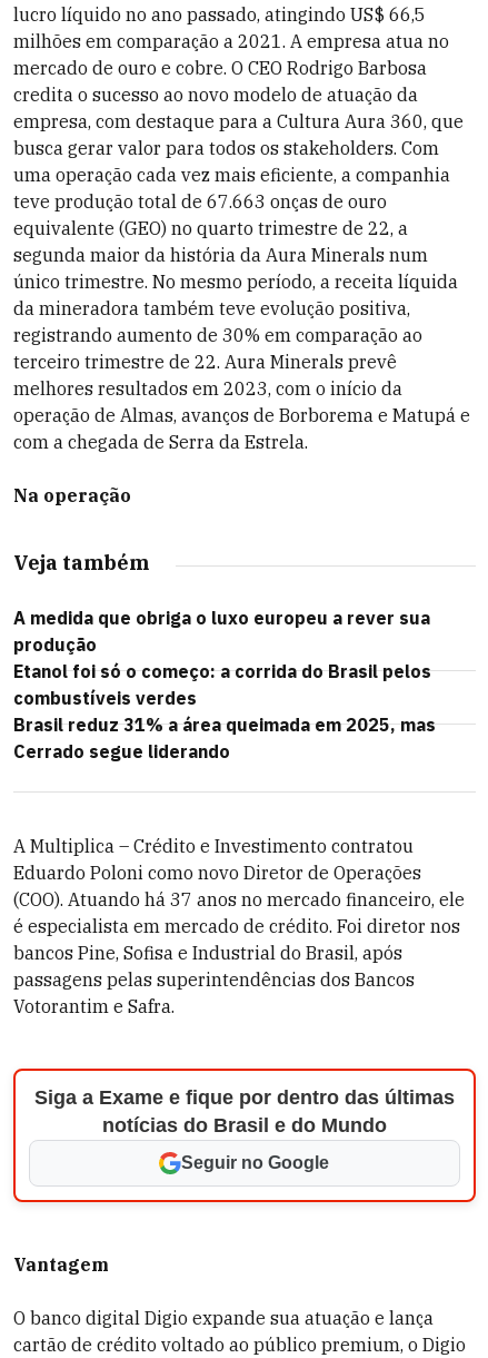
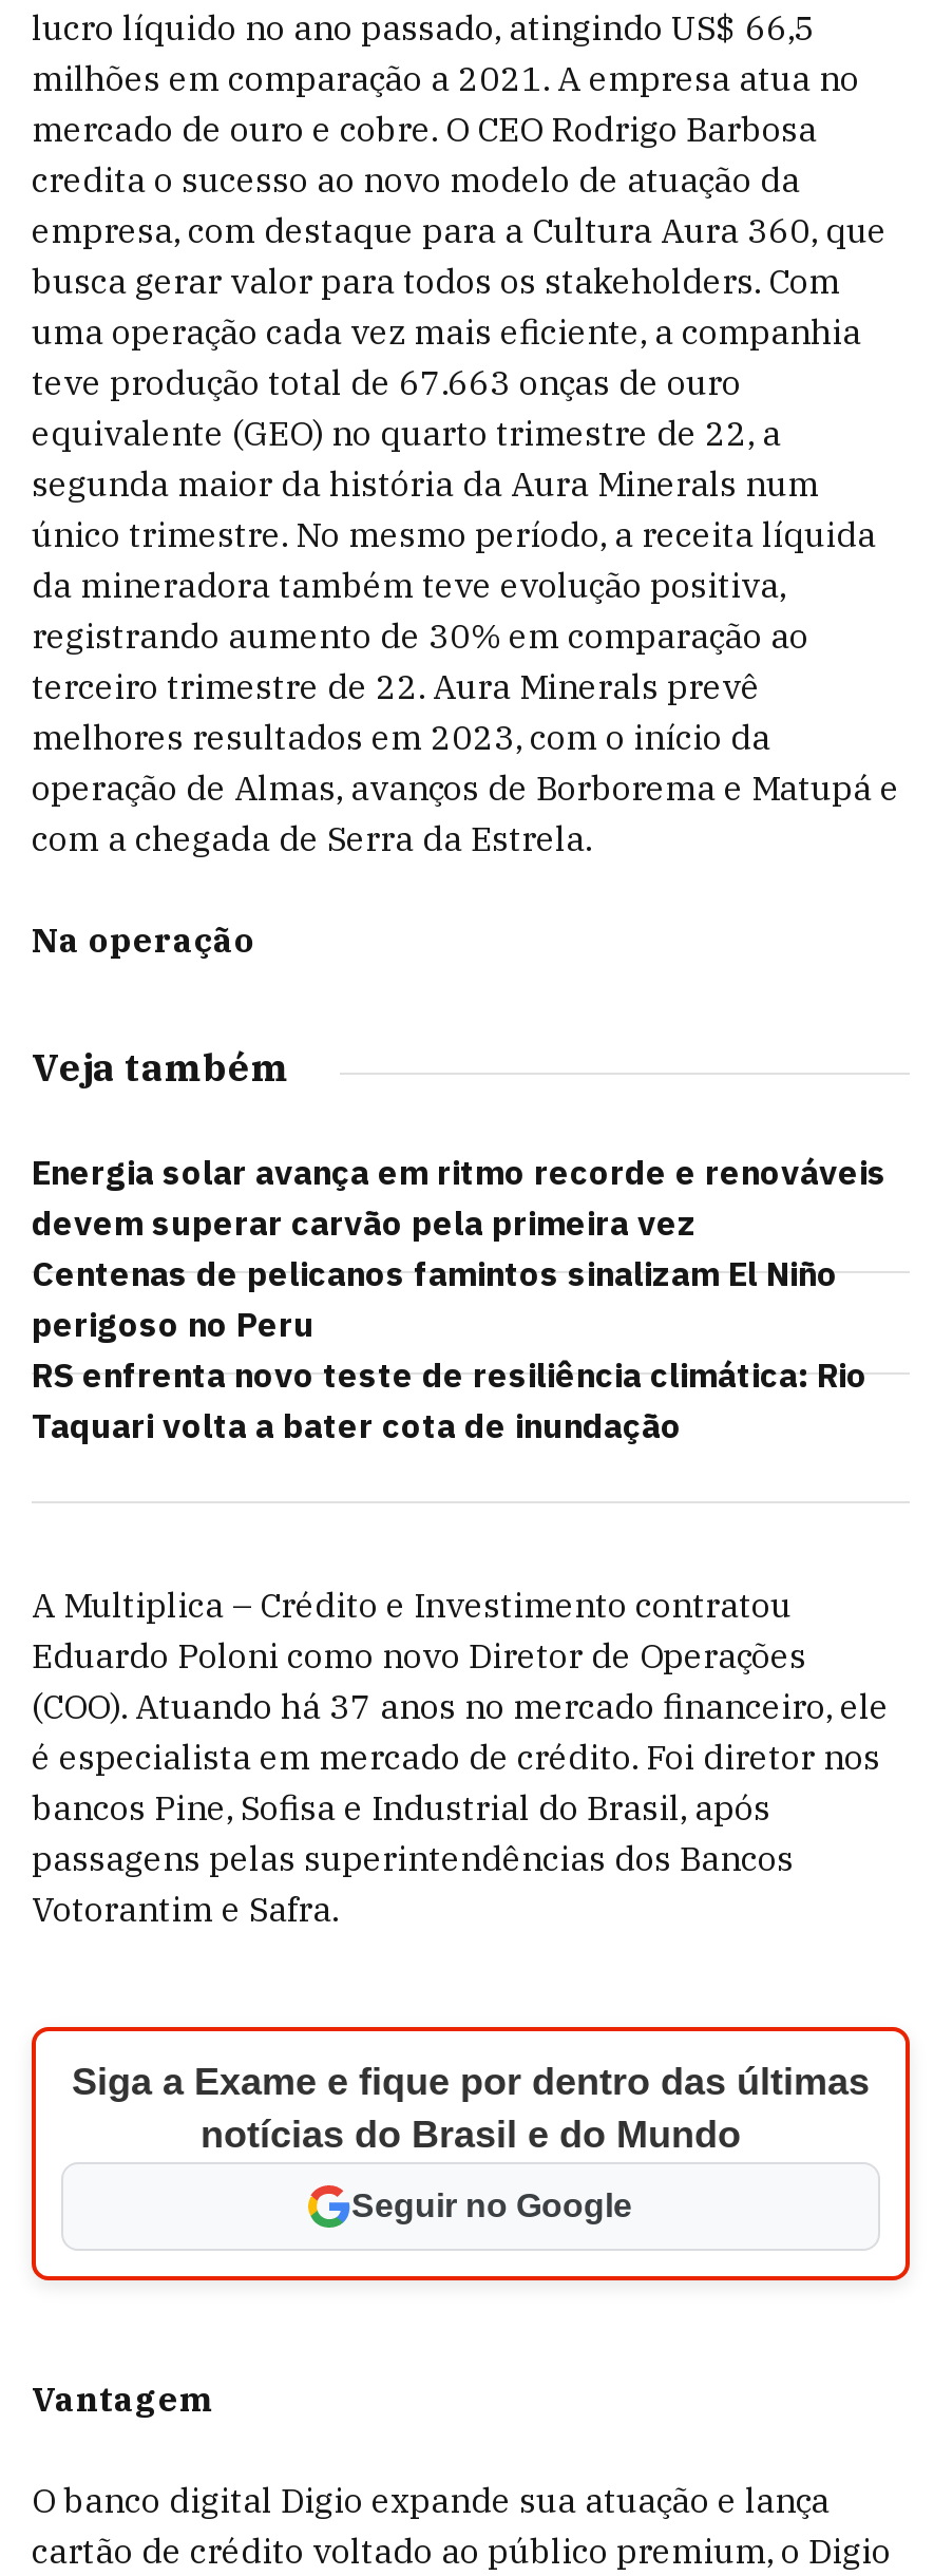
- A medida que obriga o luxo europeu a rever sua
- produção
- Etanol foi só o começo: a corrida do Brasil pelos
- combustíveis verdes
- Brasil reduz 31% a área queimada em 2025, mas
- Cerrado segue liderando
+ Energia solar avança em ritmo recorde e renováveis
+ devem superar carvão pela primeira vez
+ Centenas de pelicanos famintos sinalizam El Niño
+ perigoso no Peru
+ RS enfrenta novo teste de resiliência climática: Rio
+ Taquari volta a bater cota de inundação
